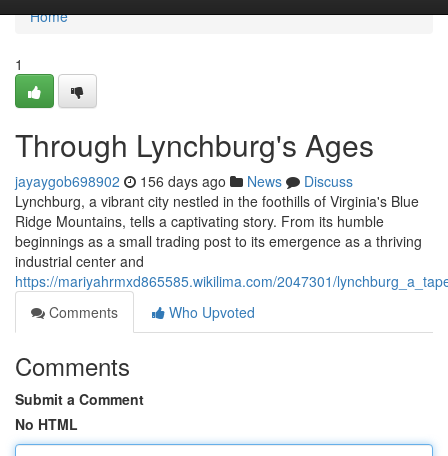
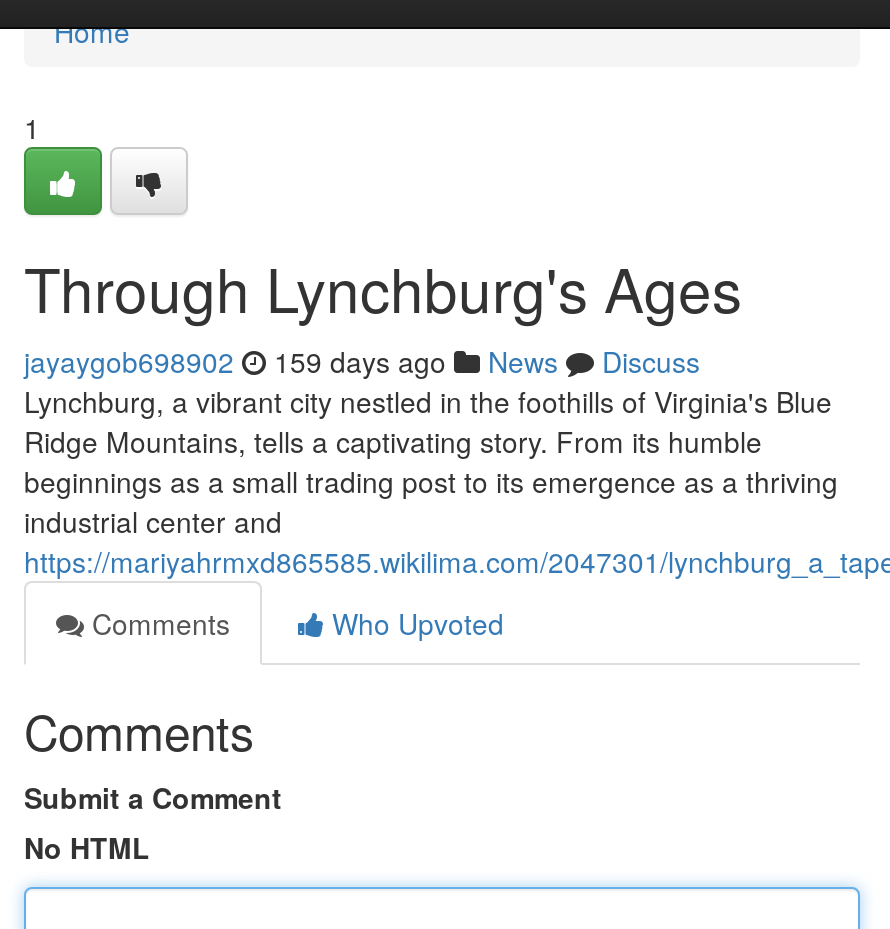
- jayaygob698902 156 days ago News Discuss
+ jayaygob698902 159 days ago News Discuss
